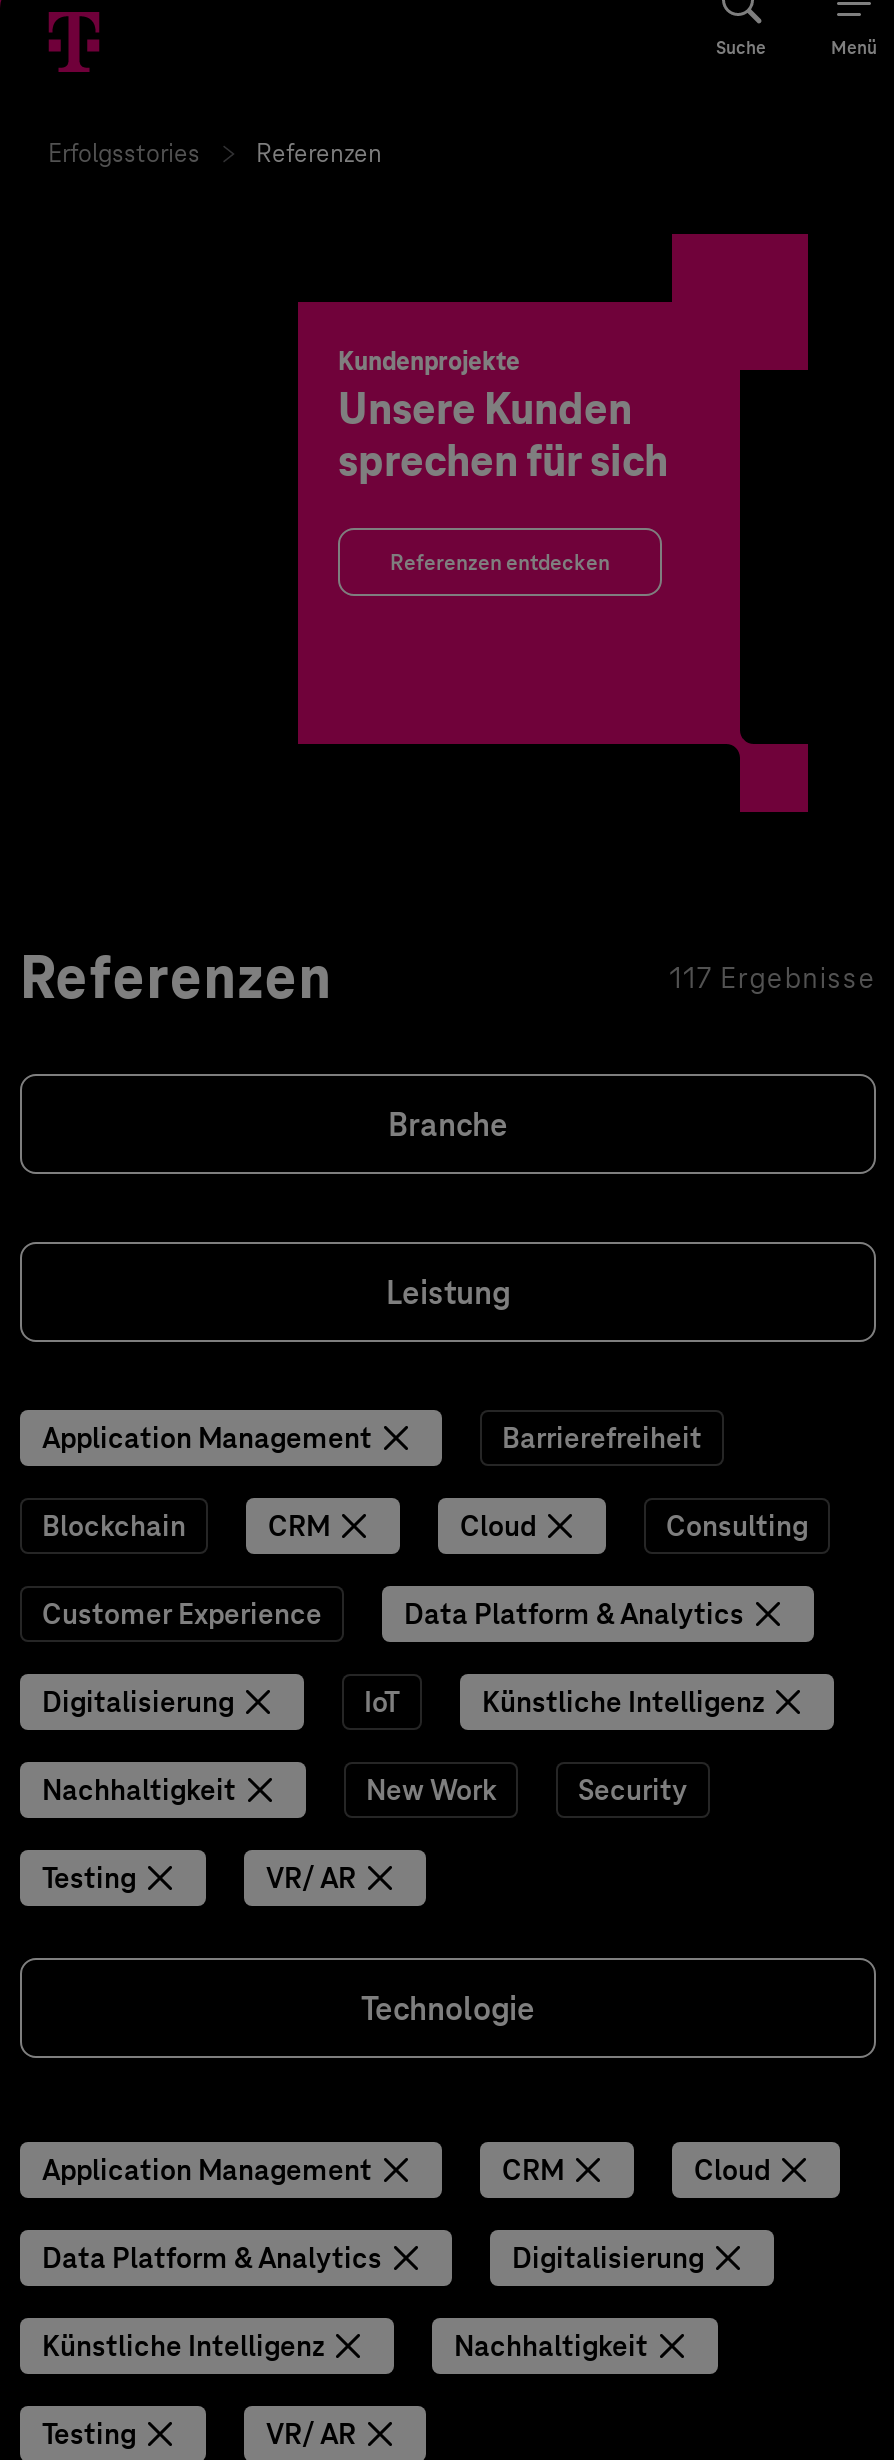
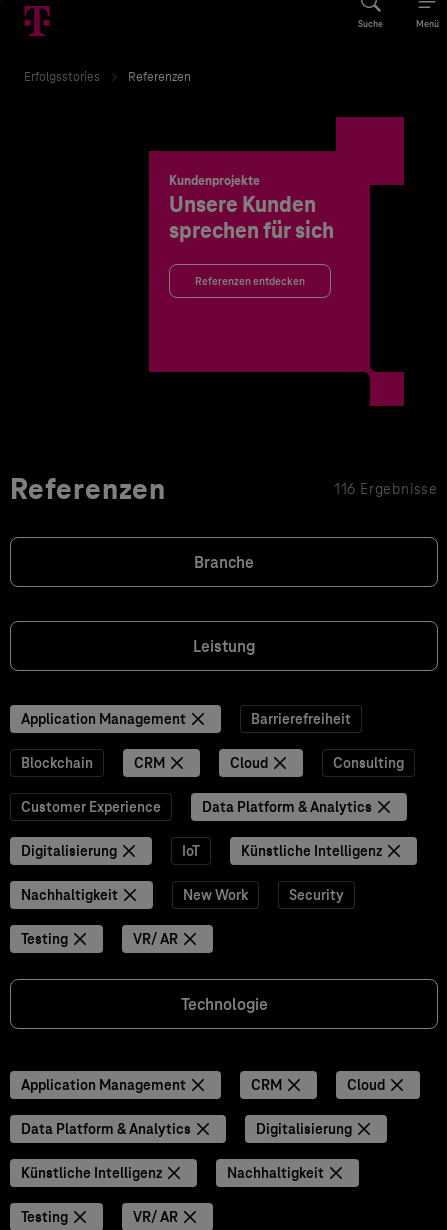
- 117 Ergebnisse
+ 116 Ergebnisse
